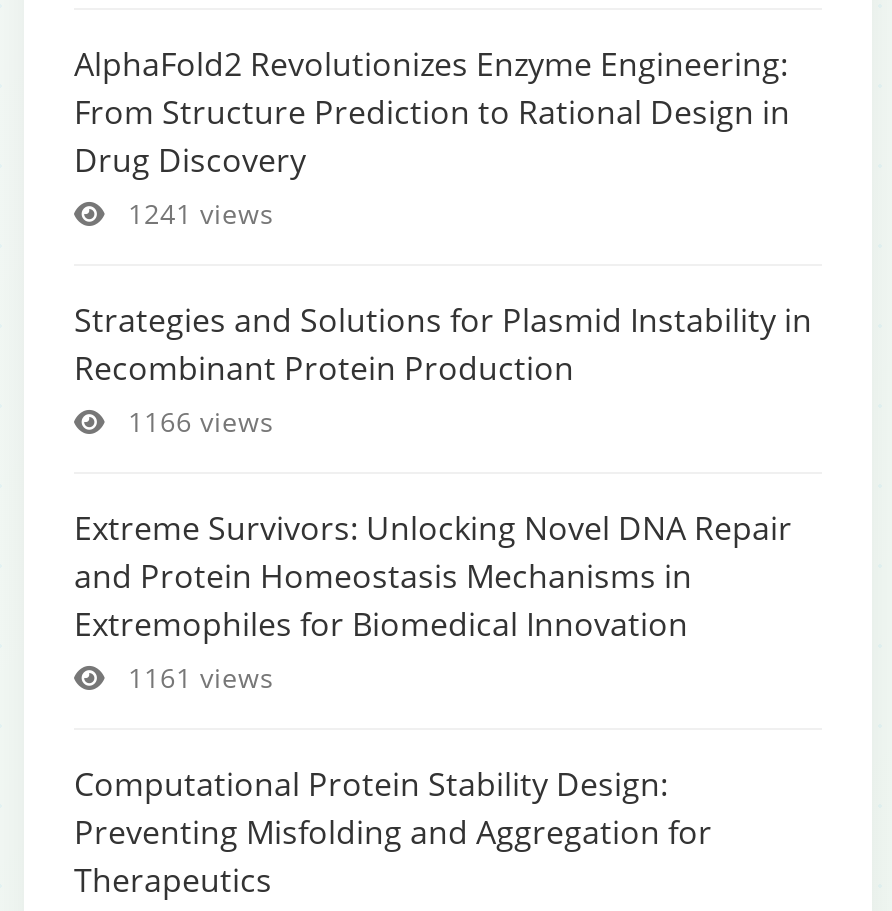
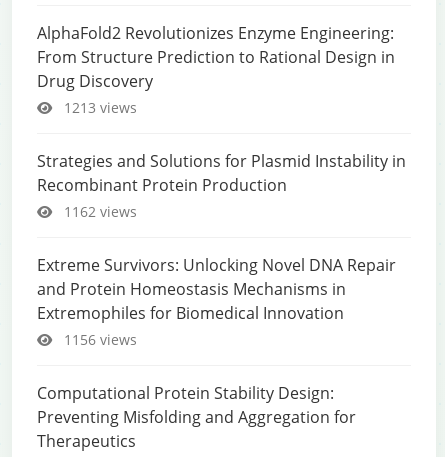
- 1241 views
+ 1213 views

- 1166 views
+ 1162 views

- 1161 views
+ 1156 views
